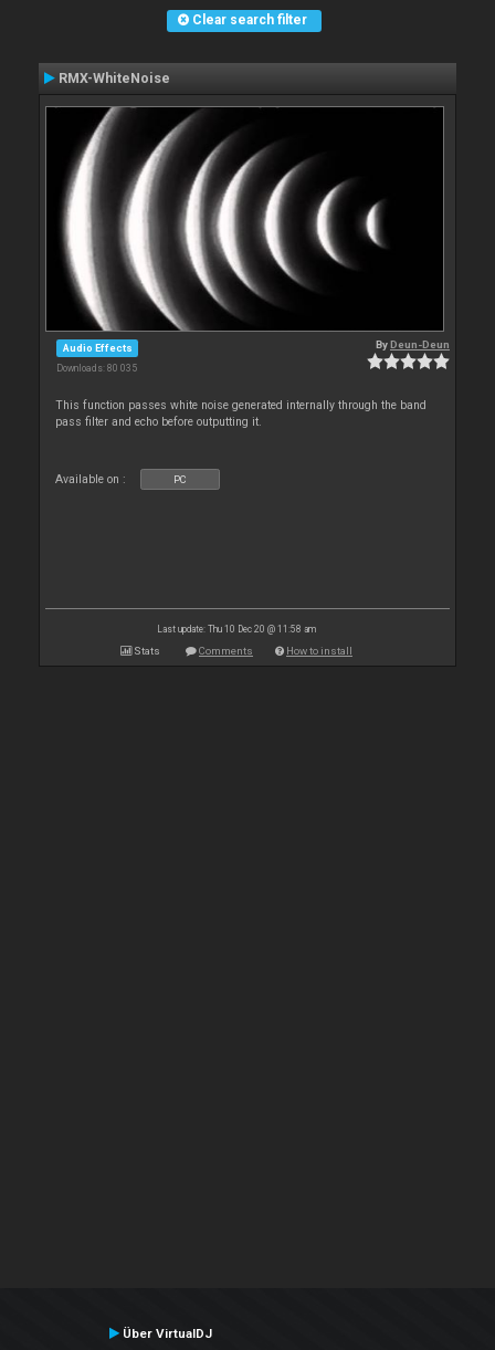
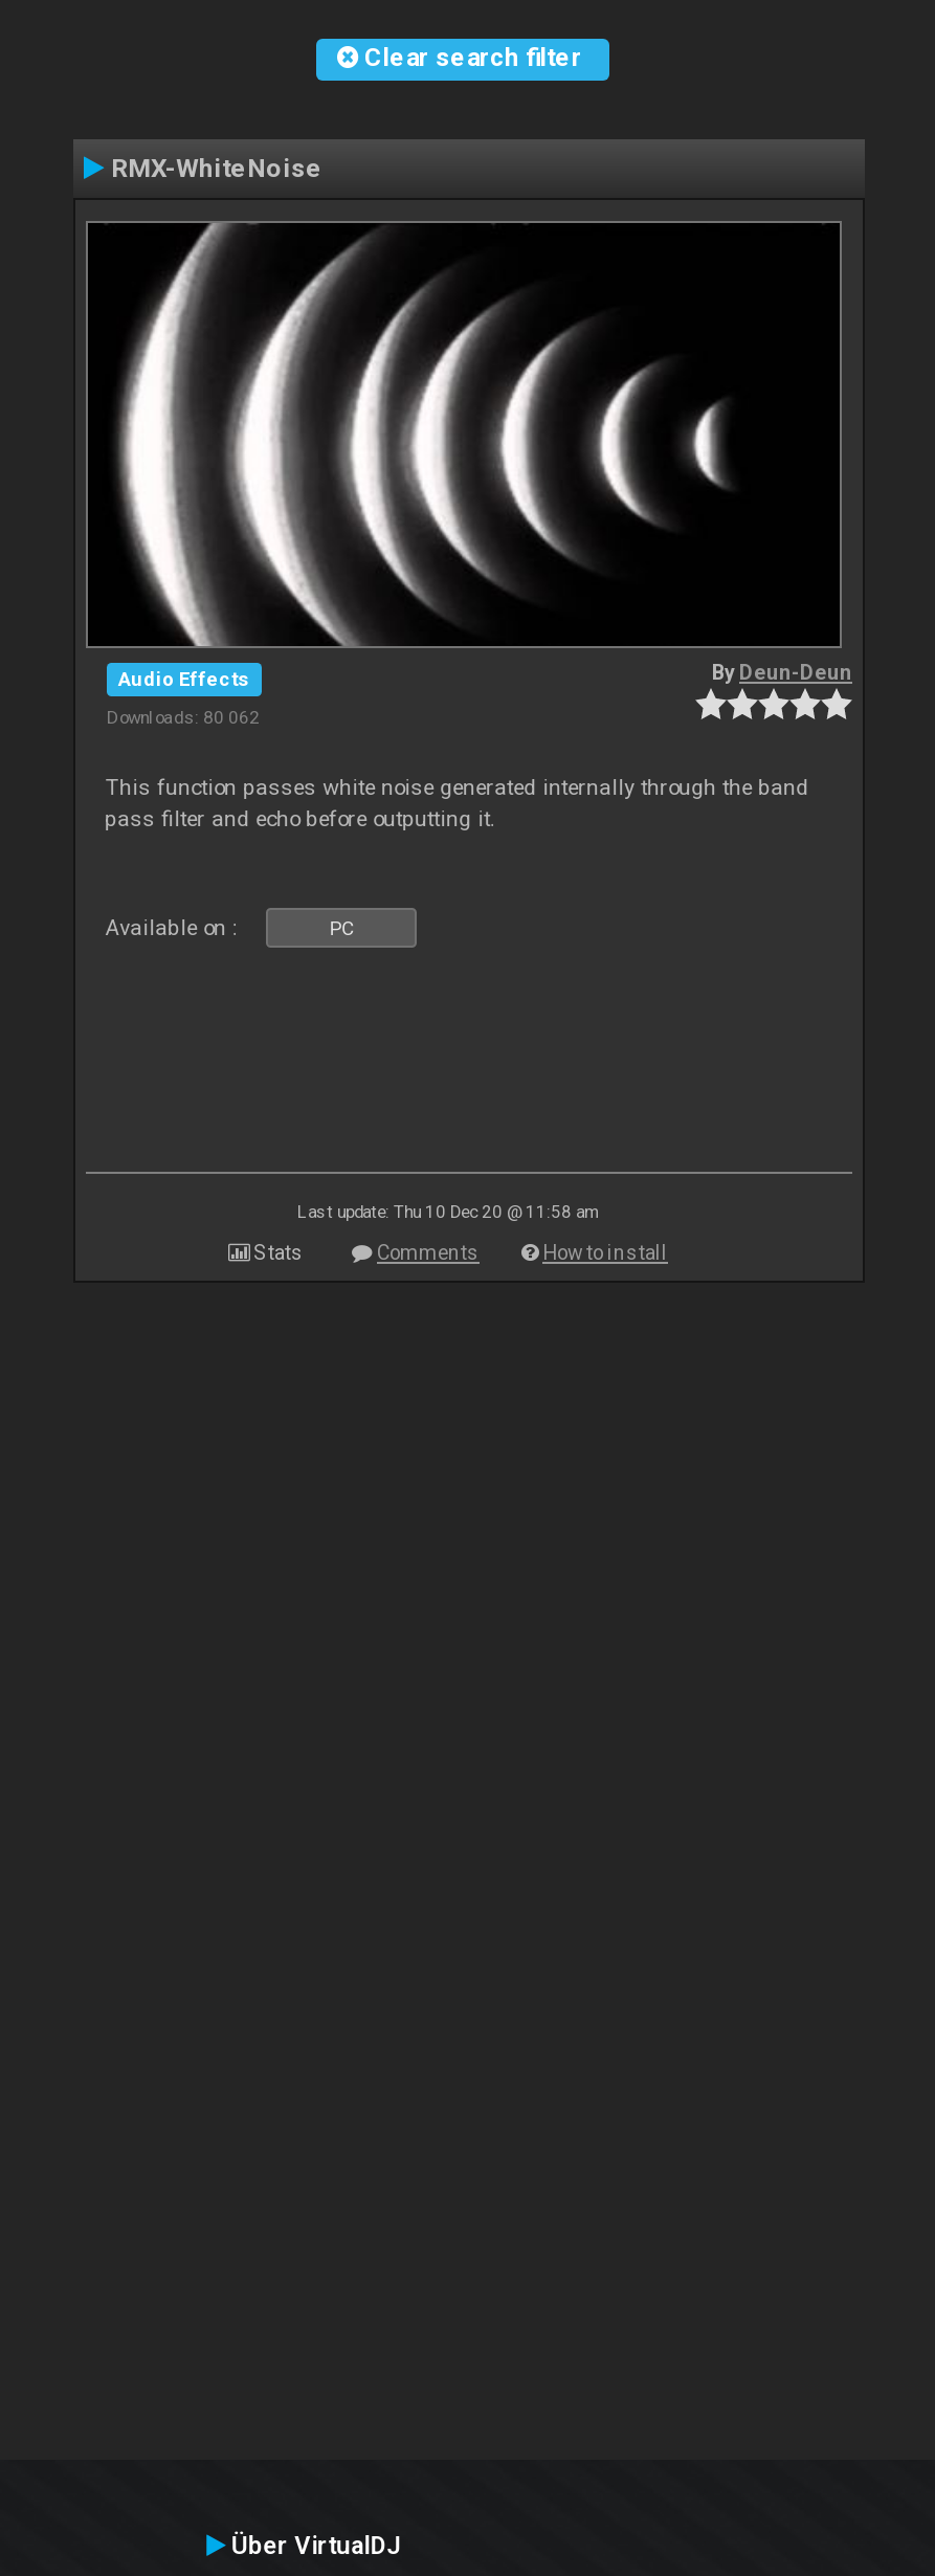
- Downloads: 80 035
+ Downloads: 80 062
